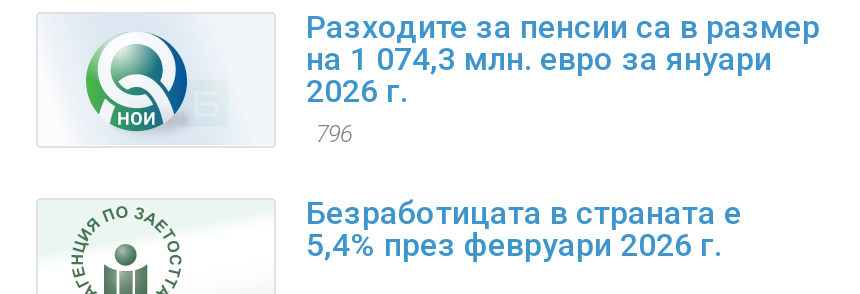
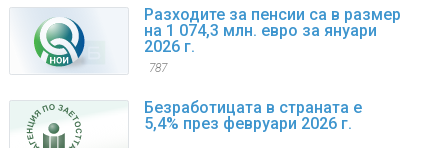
- 796
+ 787
